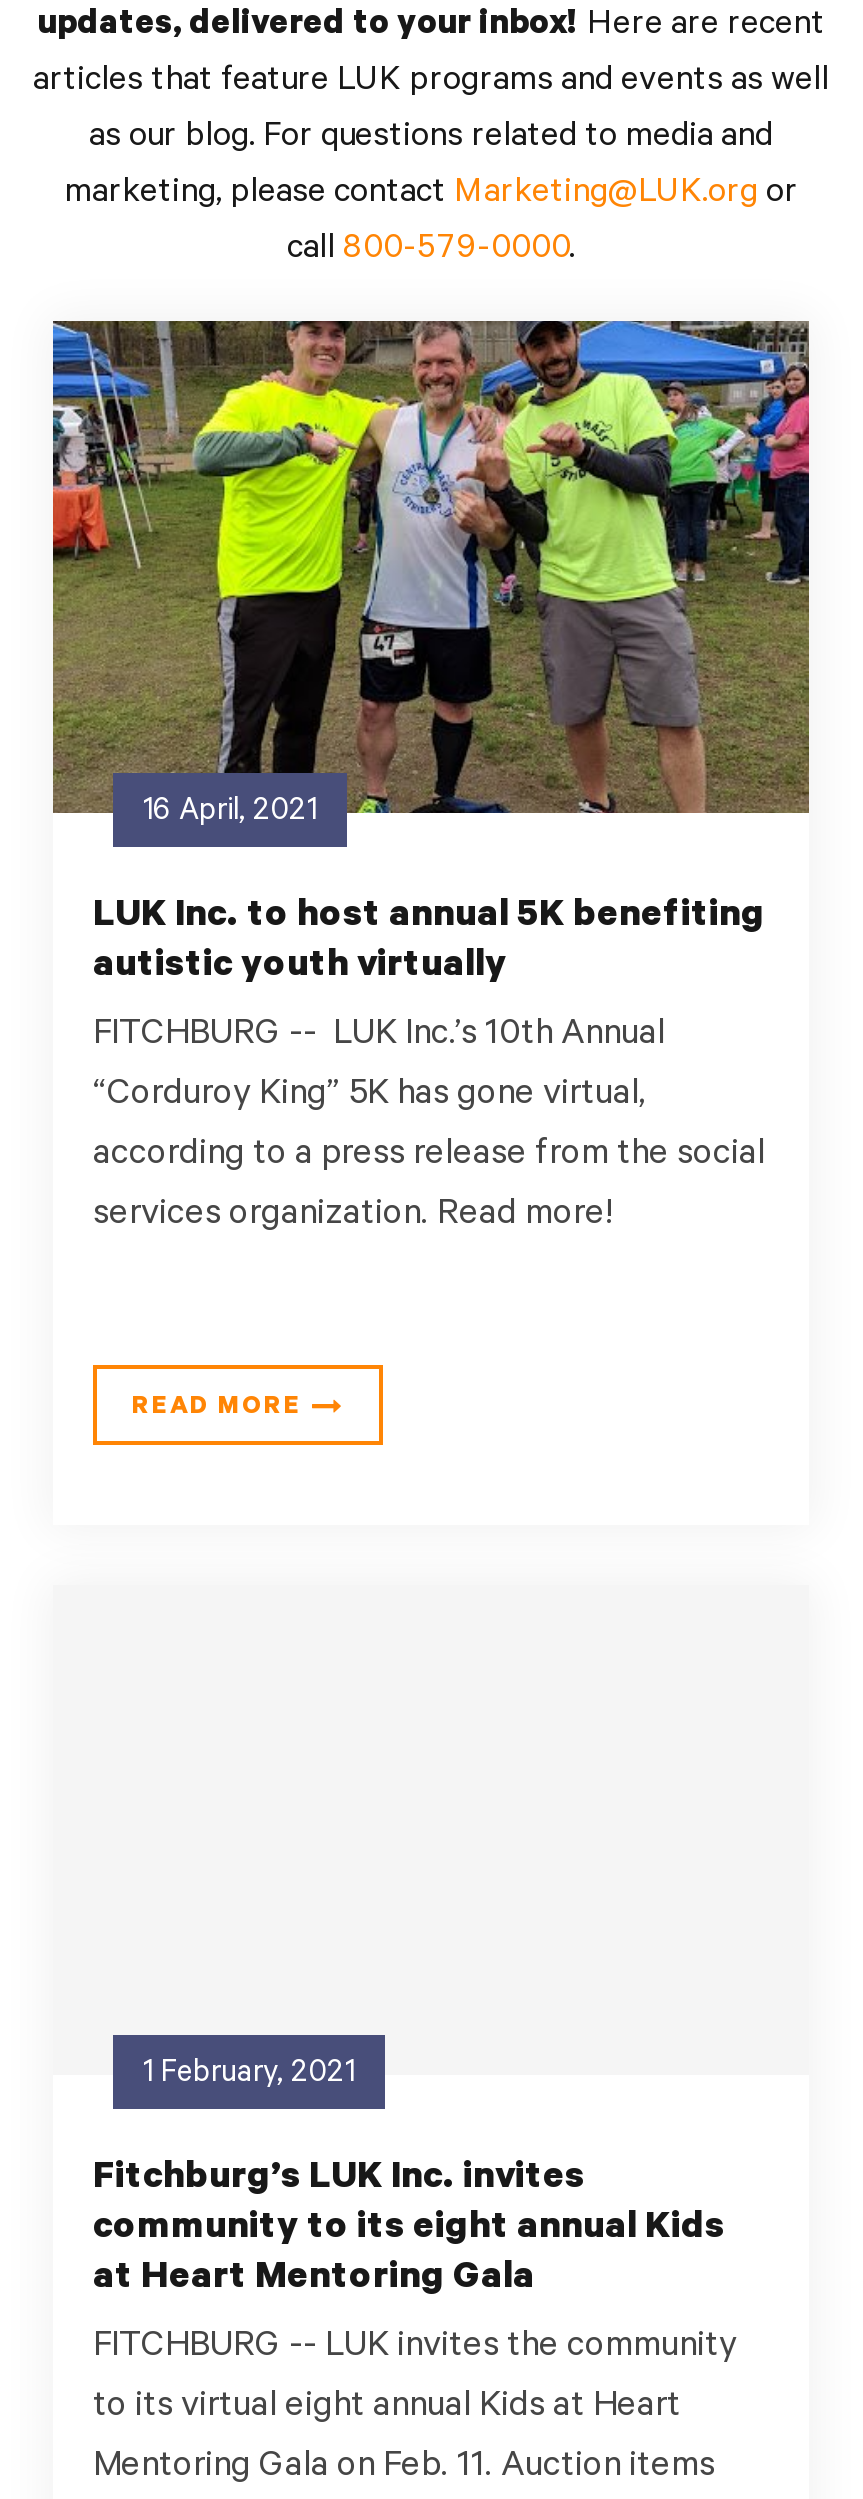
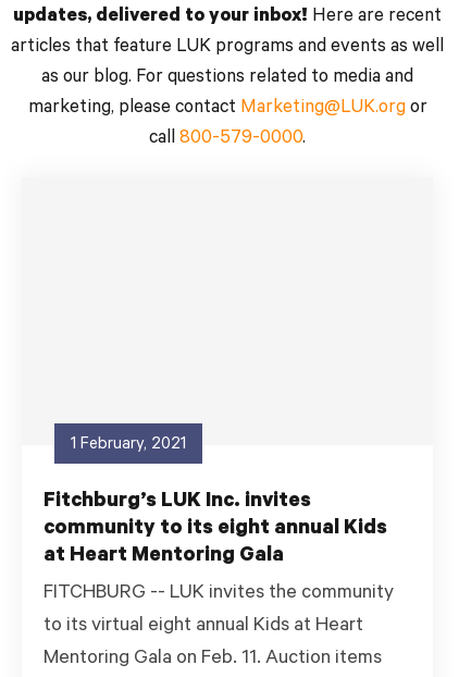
- [image]
- 16 April, 2021
- LUK Inc. to host annual 5K benefiting
- autistic youth virtually
- FITCHBURG -- LUK Inc.’s 10th Annual
- “Corduroy King” 5K has gone virtual,
- according to a press release from the social
- services organization. Read more!

- READ MORE
